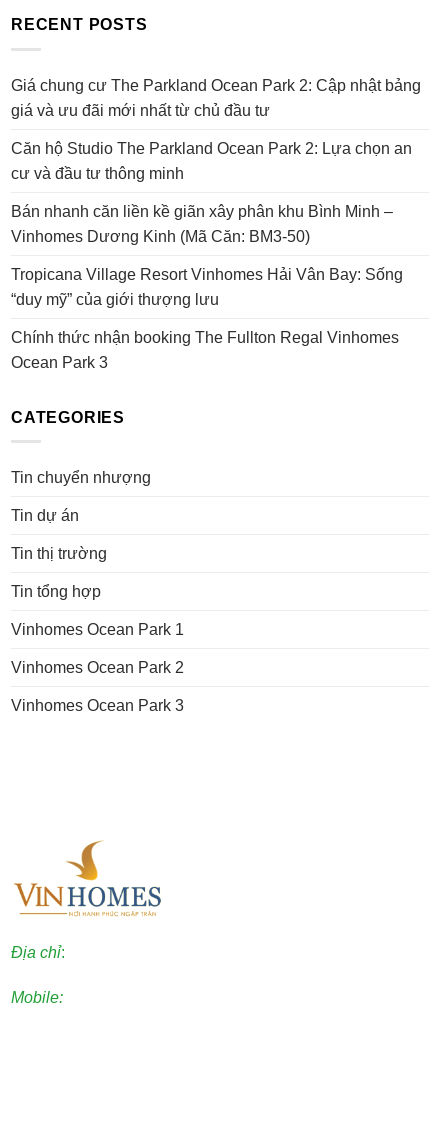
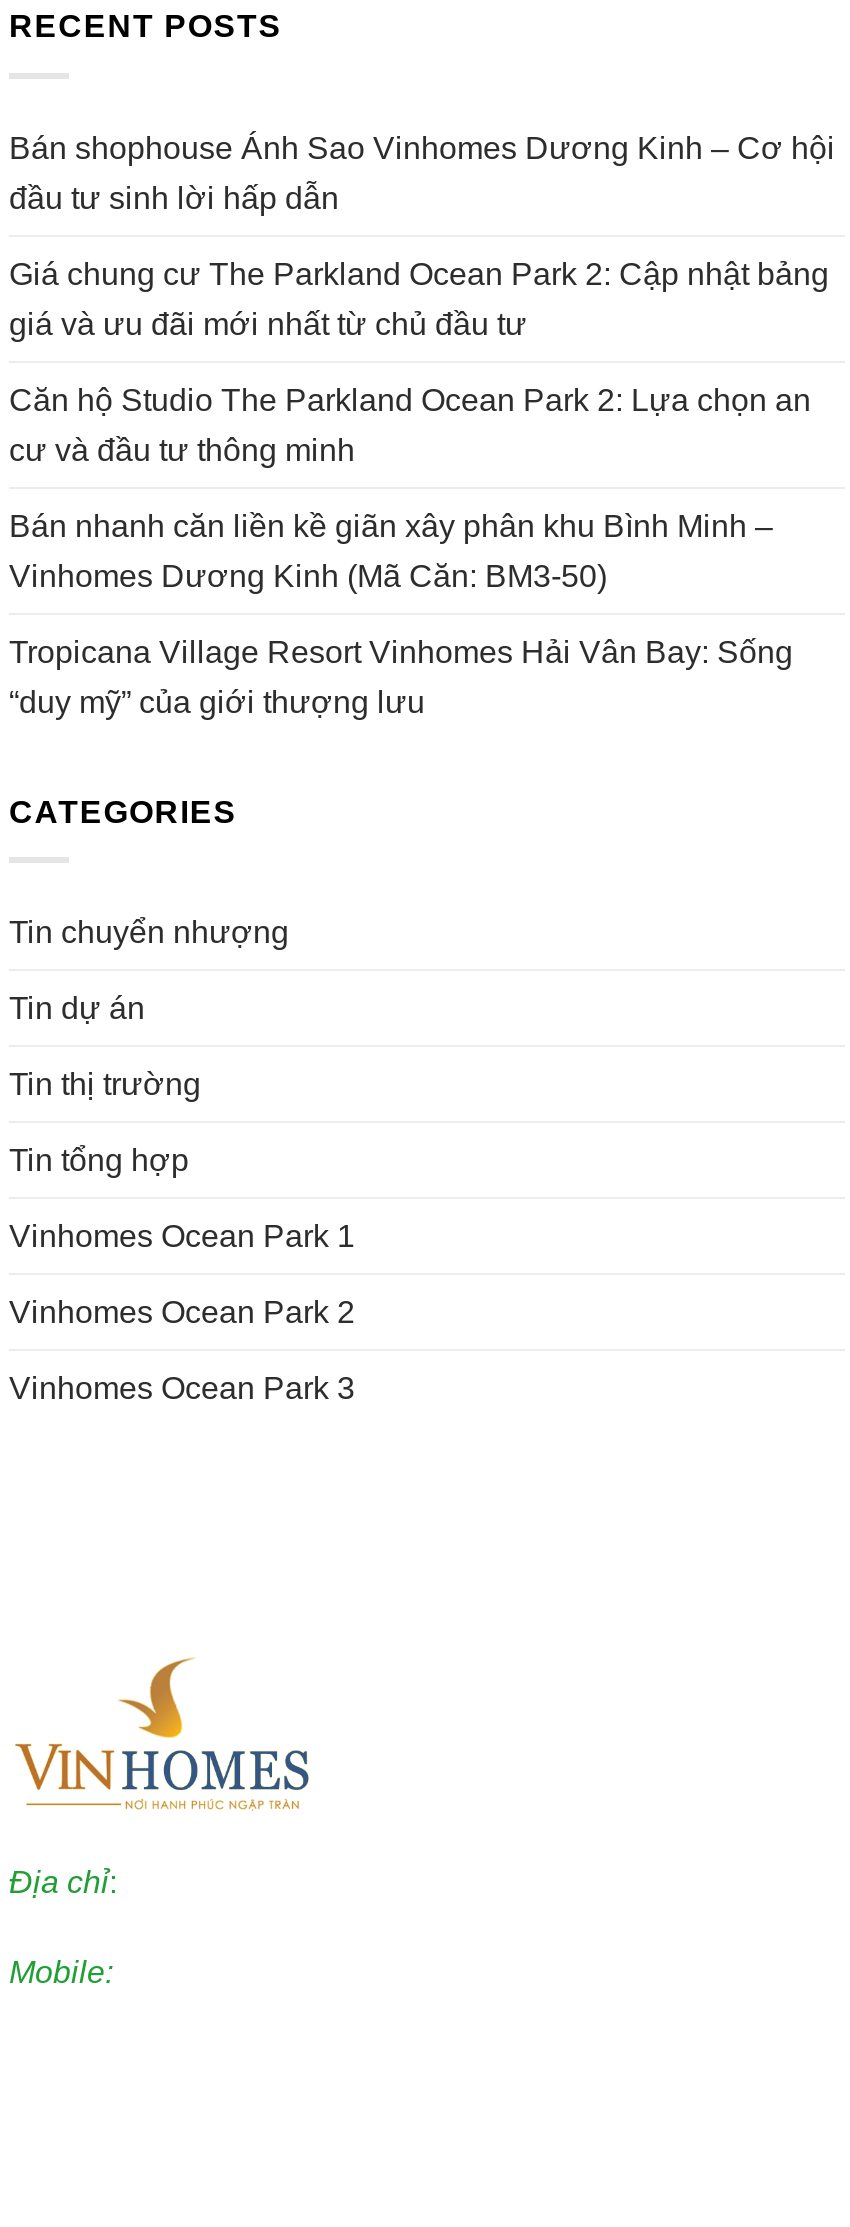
+ Bán shophouse Ánh Sao Vinhomes Dương Kinh – Cơ hội
+ đầu tư sinh lời hấp dẫn

moved down: Giá chung cư The Parkland Ocean Park 2: Cập nhật bảng | giá và ưu đãi mới nhất từ chủ đầu tư | Căn hộ Studio The Parkland Ocean Park 2: Lựa chọn an | cư và đầu tư thông minh | Bán nhanh căn liền kề giãn xây phân khu Bình Minh – | Vinhomes Dương Kinh (Mã Căn: BM3-50) | Tropicana Village Resort Vinhomes Hải Vân Bay: Sống | “duy mỹ” của giới thượng lưu

- Chính thức nhận booking The Fullton Regal Vinhomes
- Ocean Park 3
